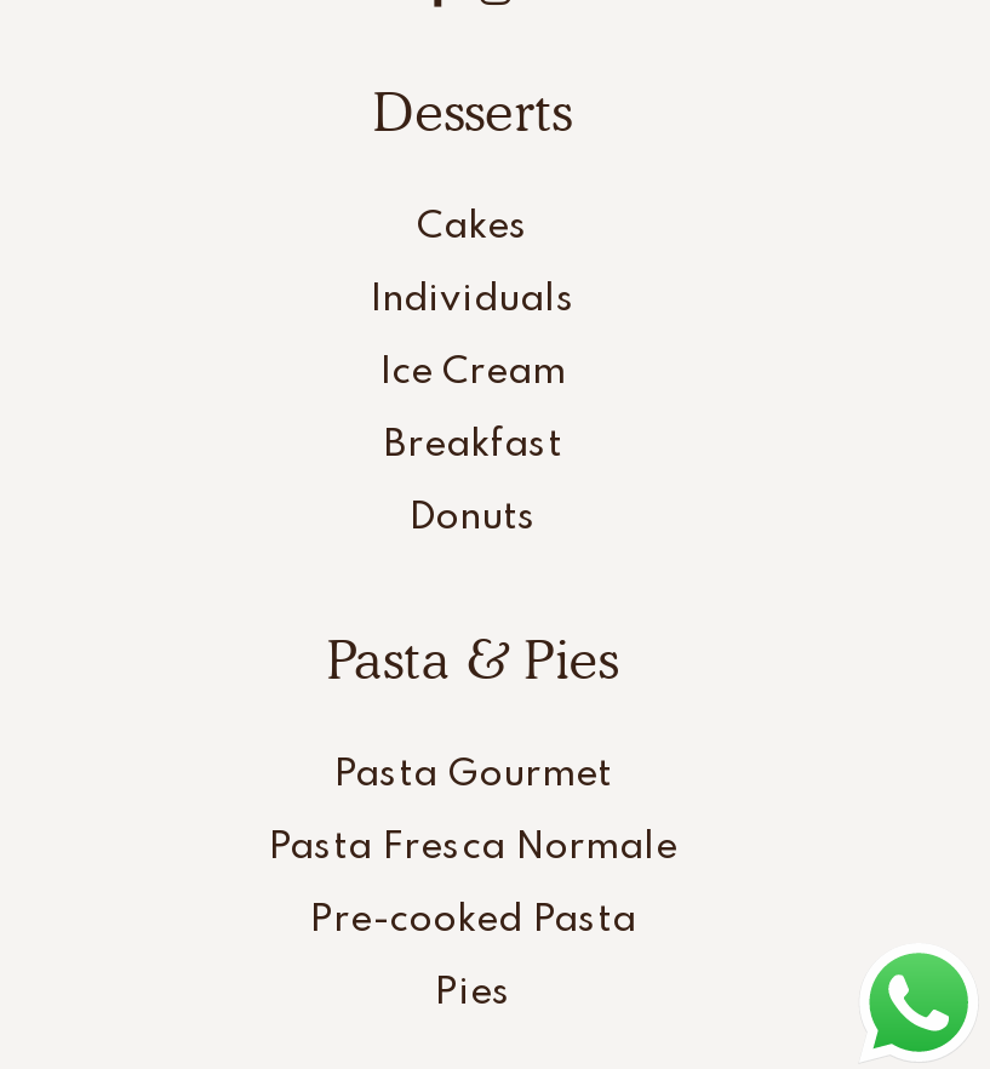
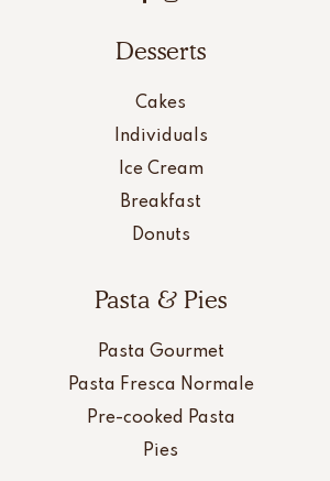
- [image]
